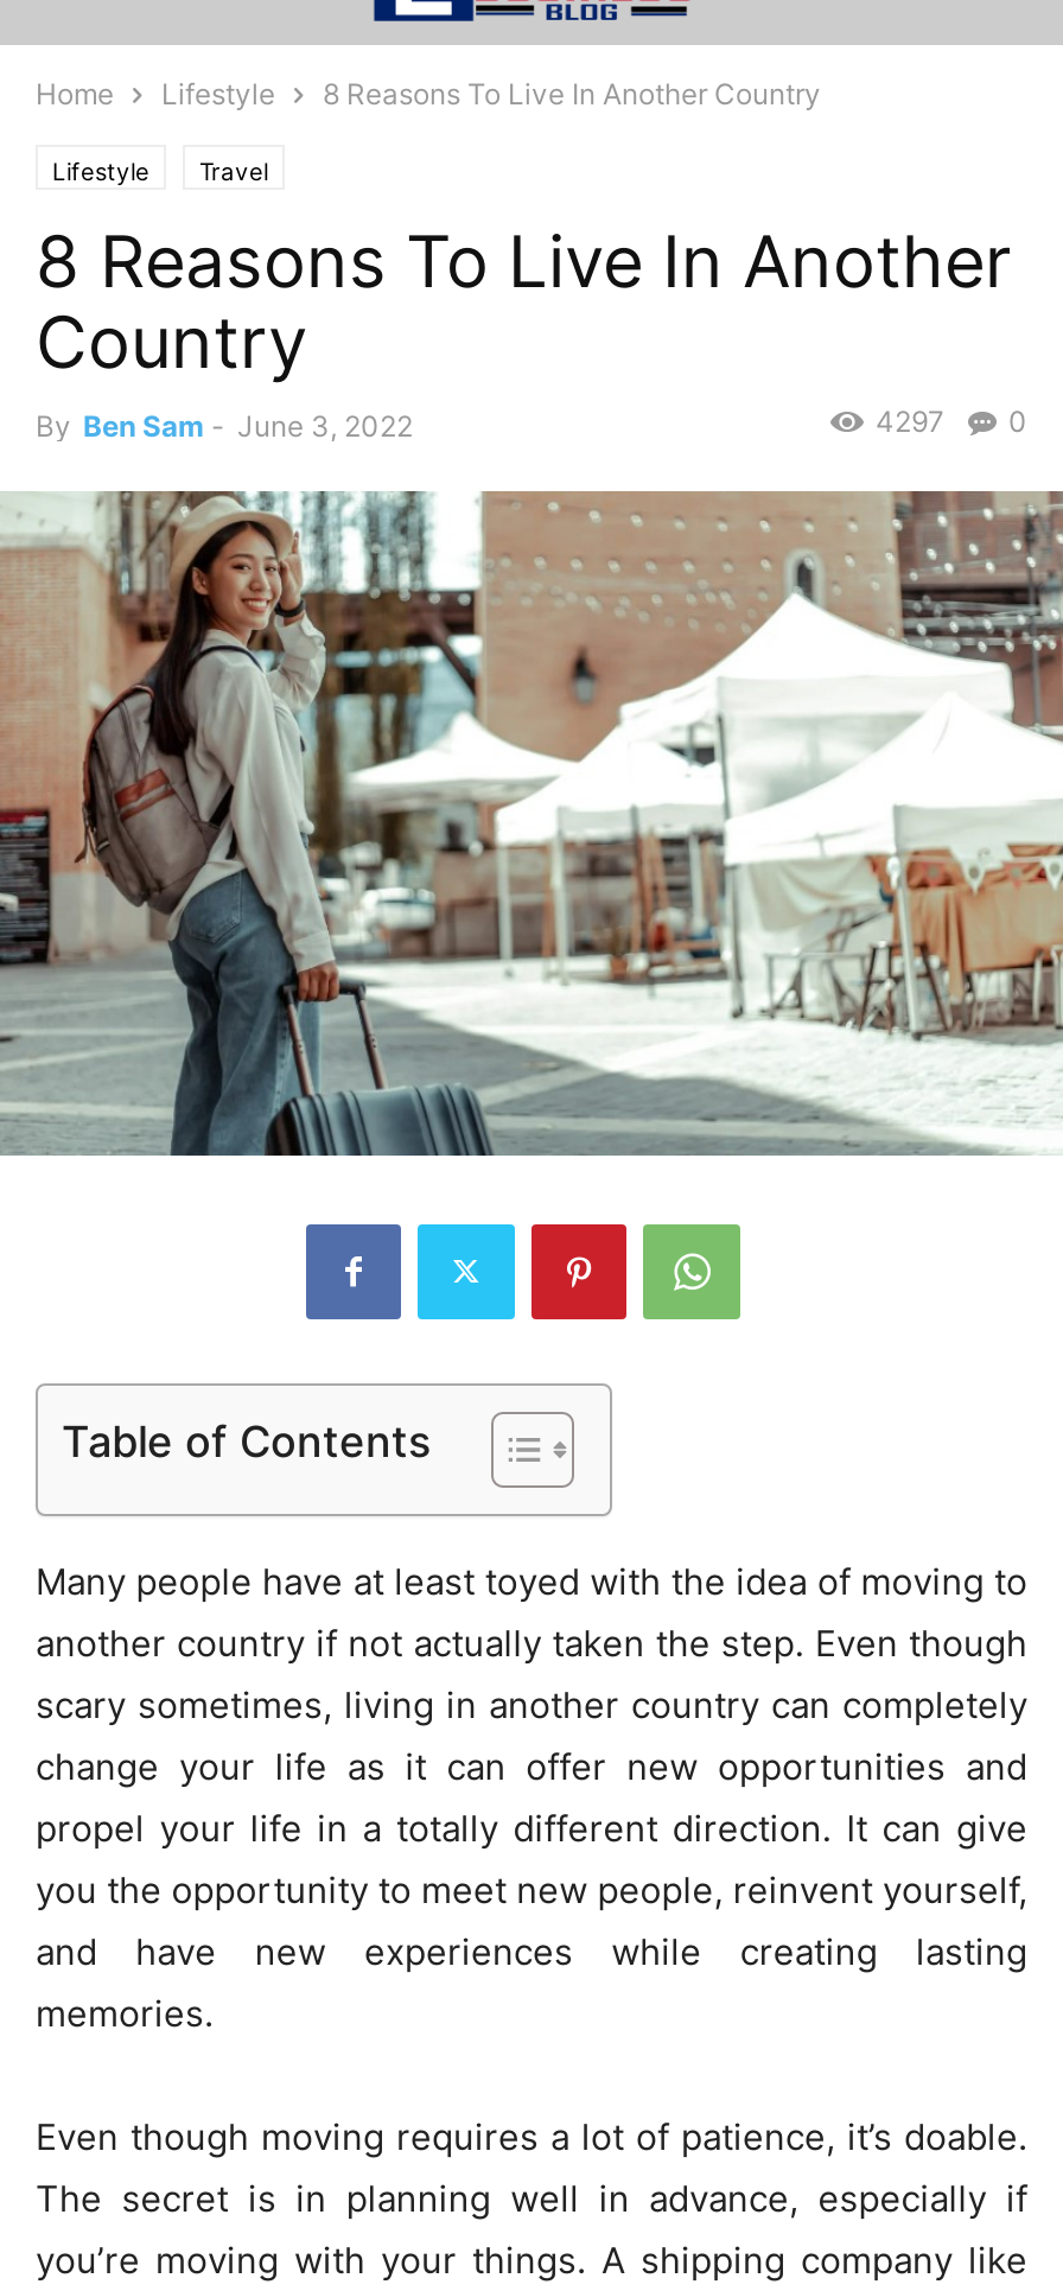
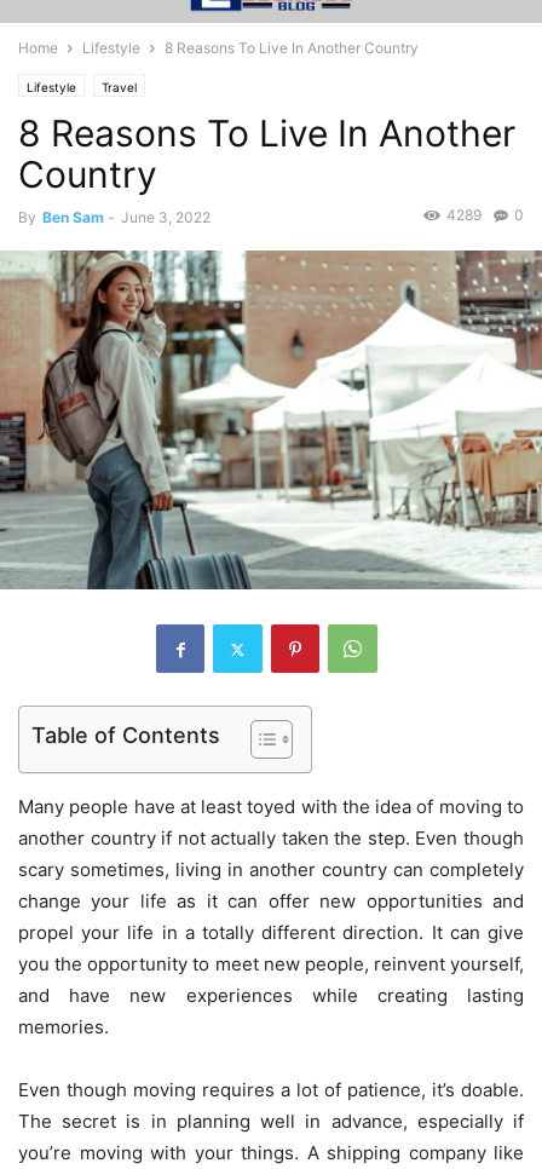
- 4297 0
+ 4289 0
